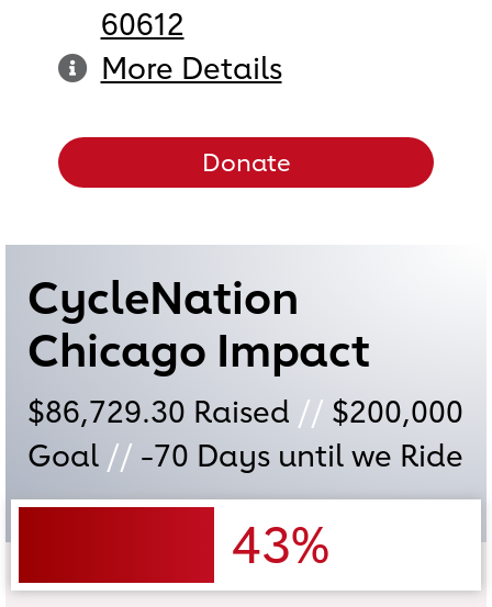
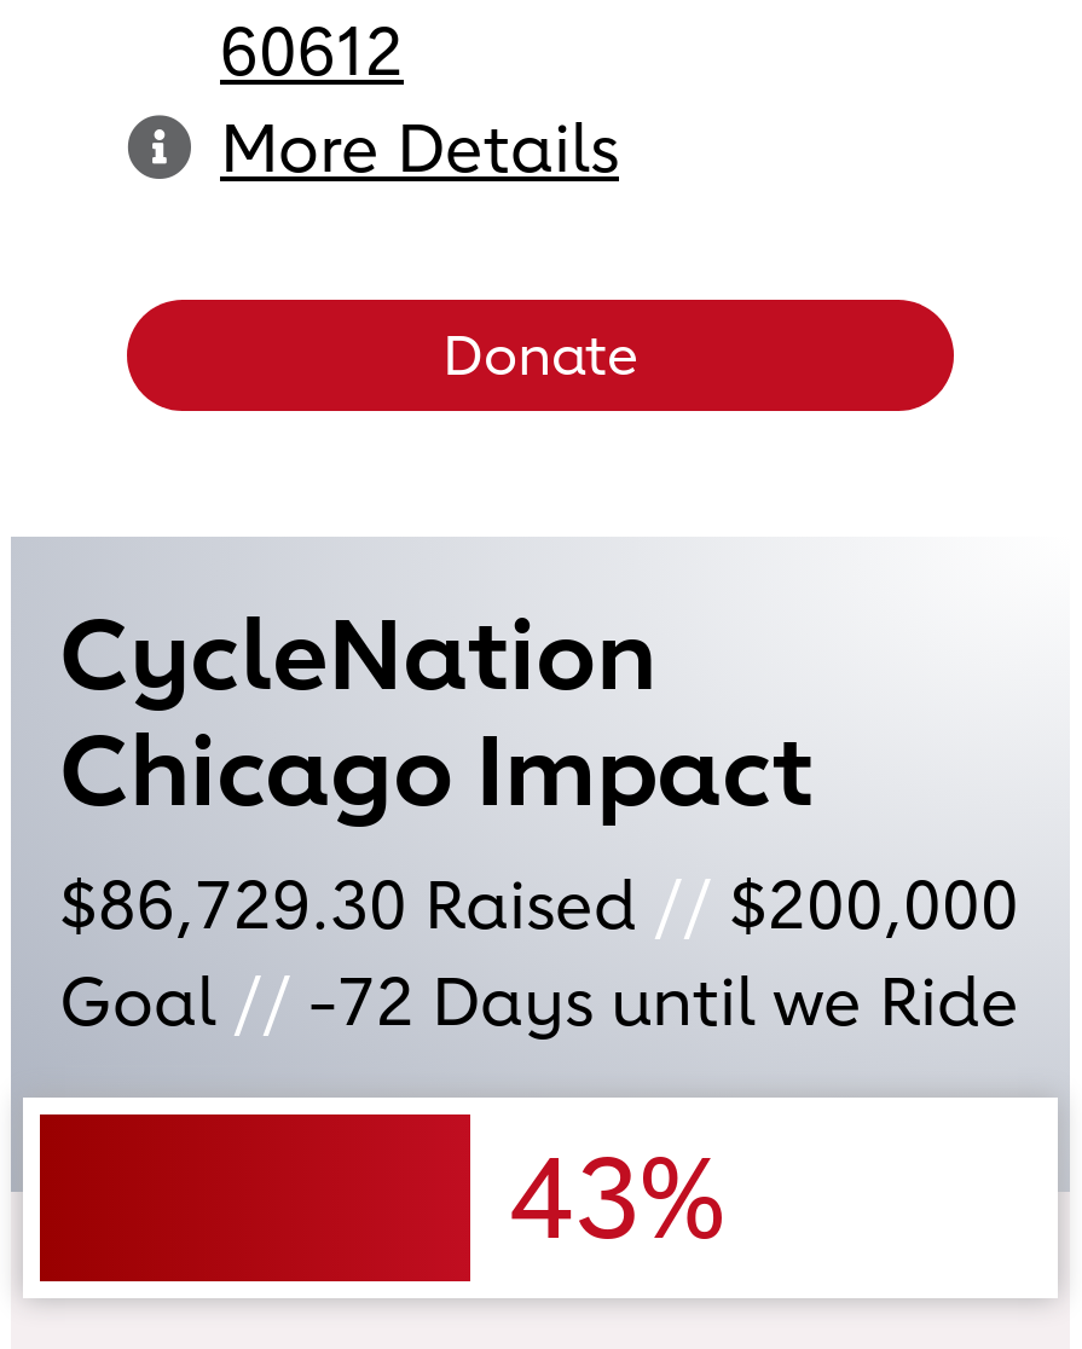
- Goal // -70 Days until we Ride
+ Goal // -72 Days until we Ride
